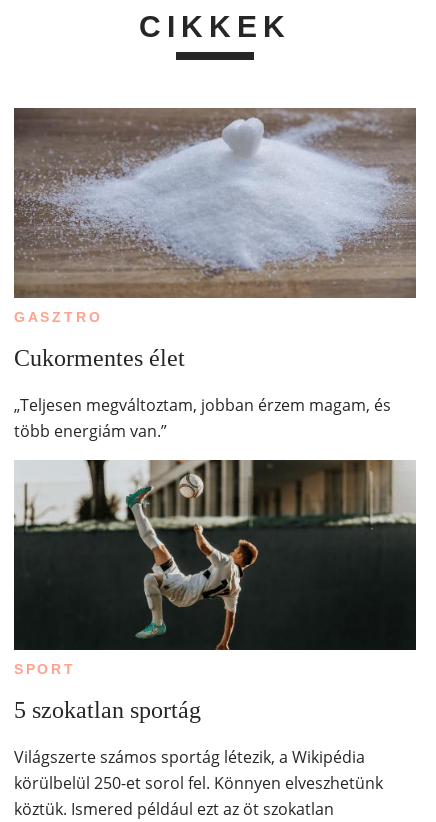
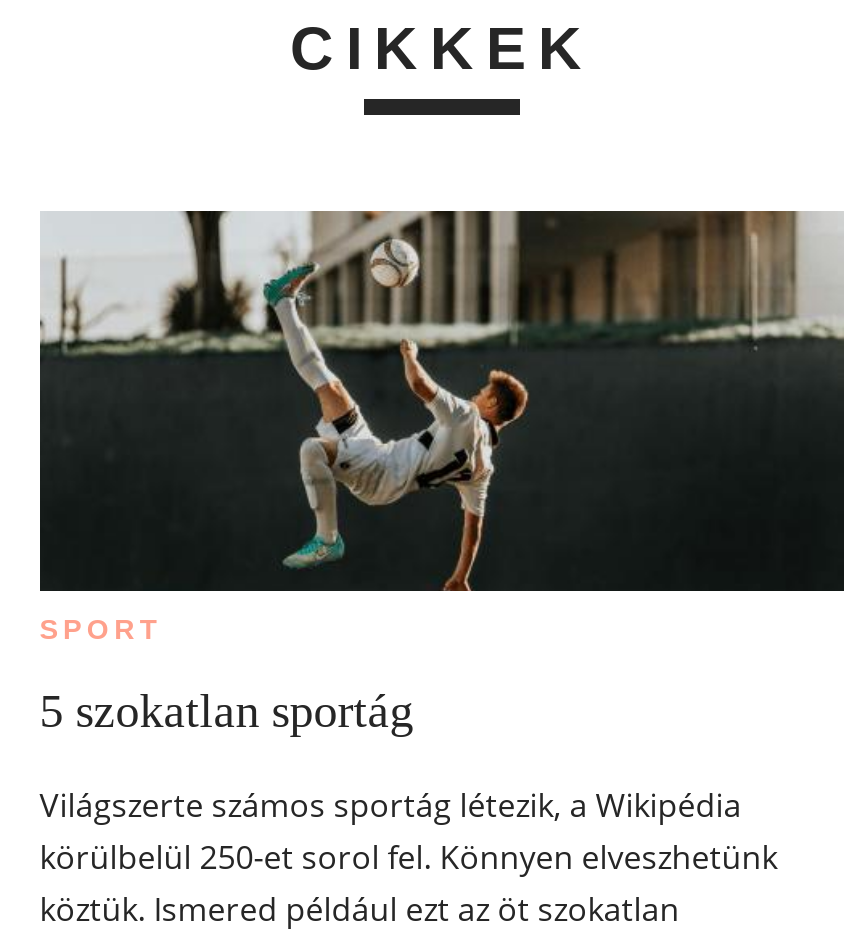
- [image]
- GASZTRO
- Cukormentes élet
- „Teljesen megváltoztam, jobban érzem magam, és
- több energiám van.”
